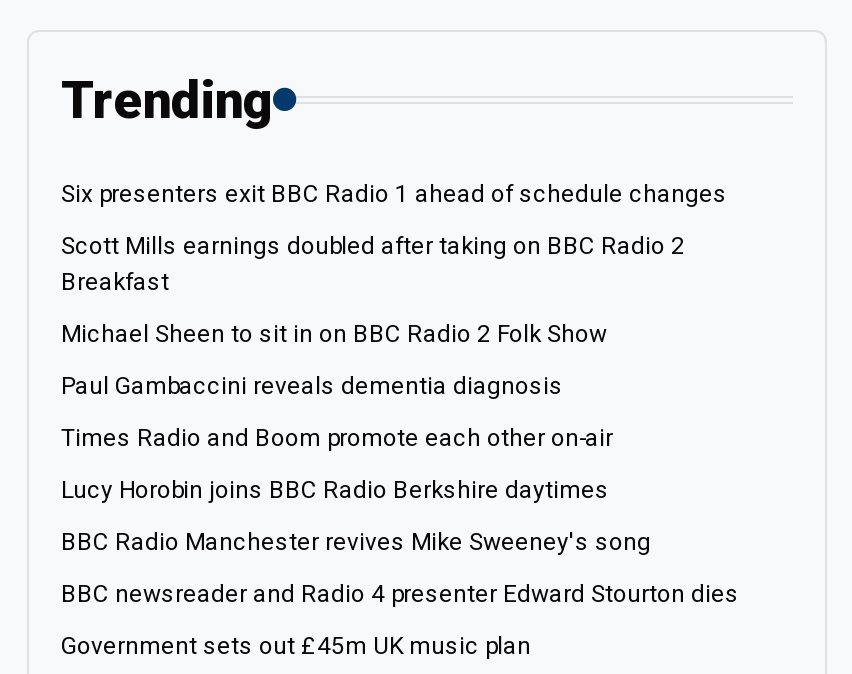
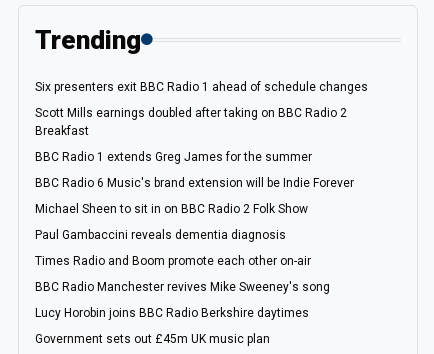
+ BBC Radio 1 extends Greg James for the summer
+ BBC Radio 6 Music's brand extension will be Indie Forever

moved down: Michael Sheen to sit in on BBC Radio 2 Folk Show | Paul Gambaccini reveals dementia diagnosis | Times Radio and Boom promote each other on-air

moved down: Lucy Horobin joins BBC Radio Berkshire daytimes

- BBC newsreader and Radio 4 presenter Edward Stourton dies
